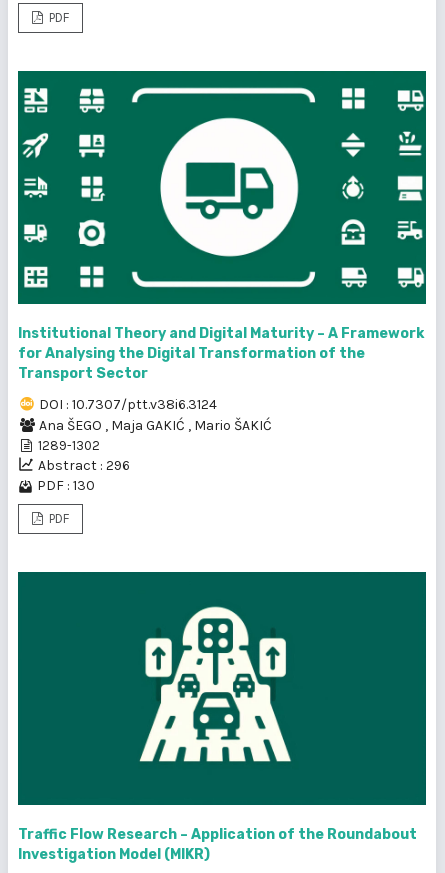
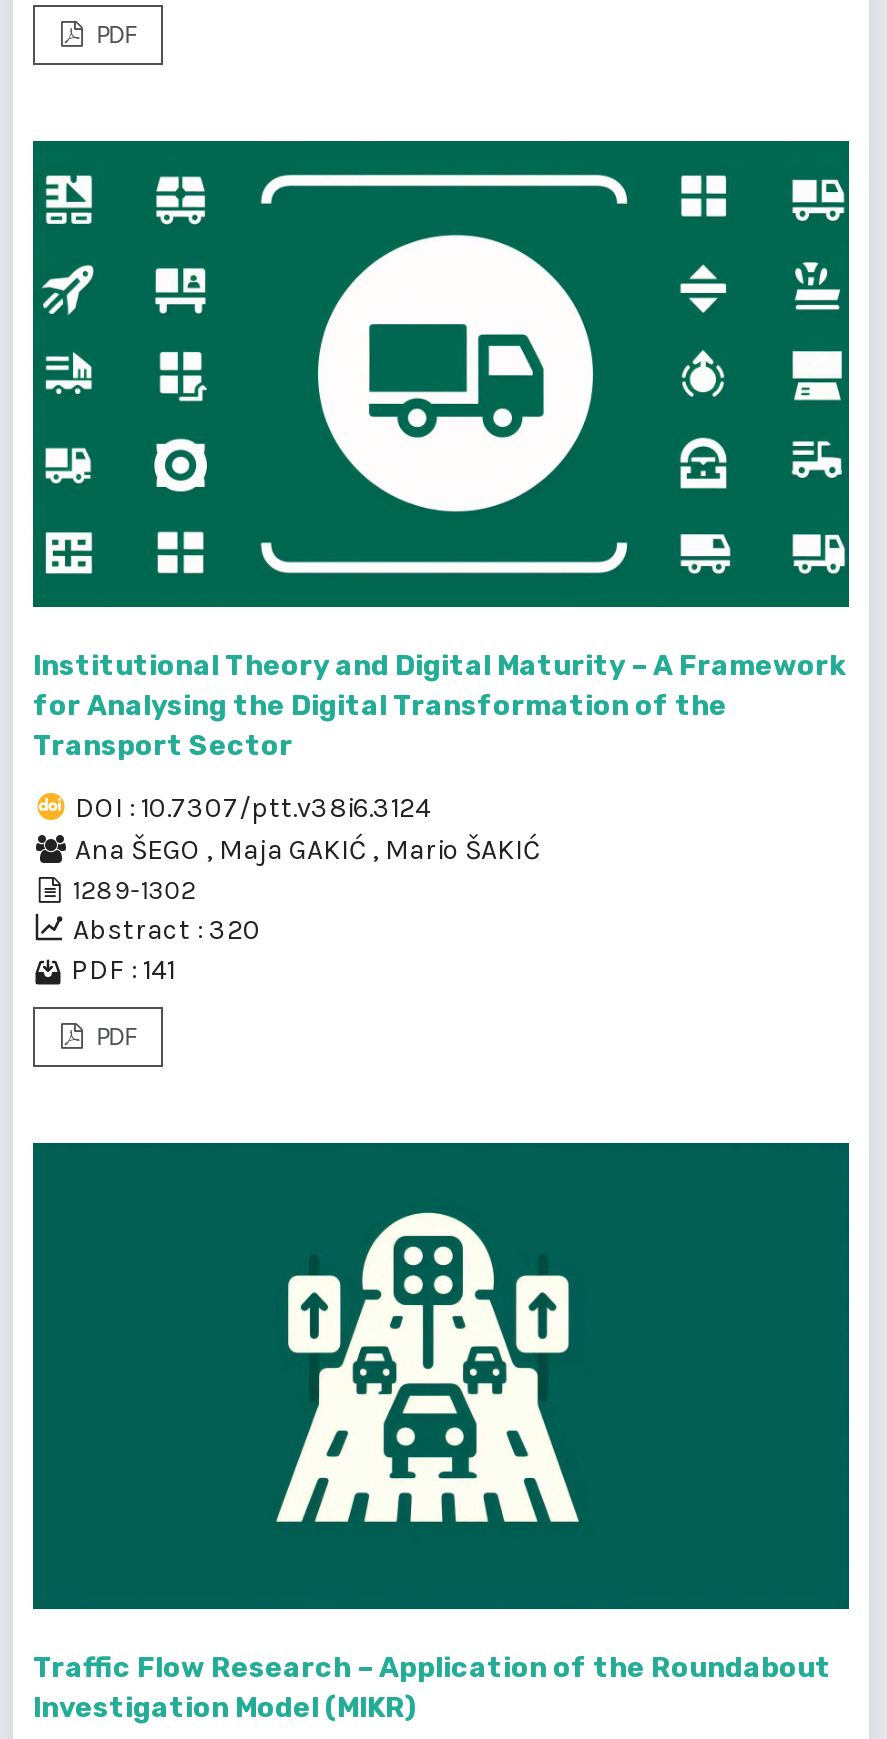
- Abstract : 296
+ Abstract : 320

- PDF : 130
+ PDF : 141
